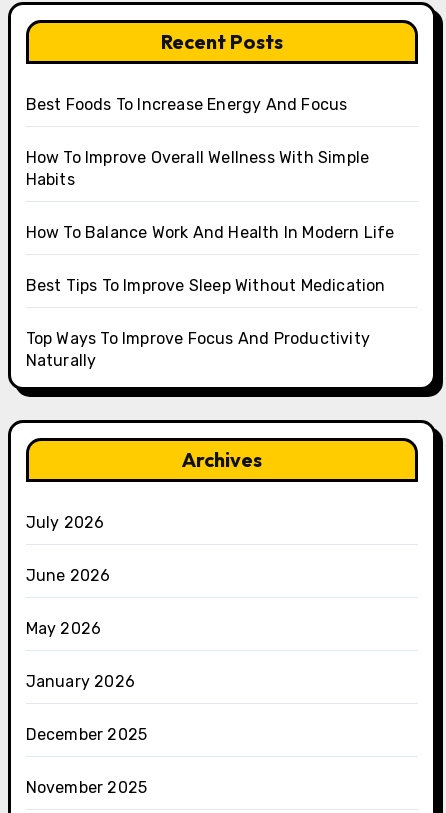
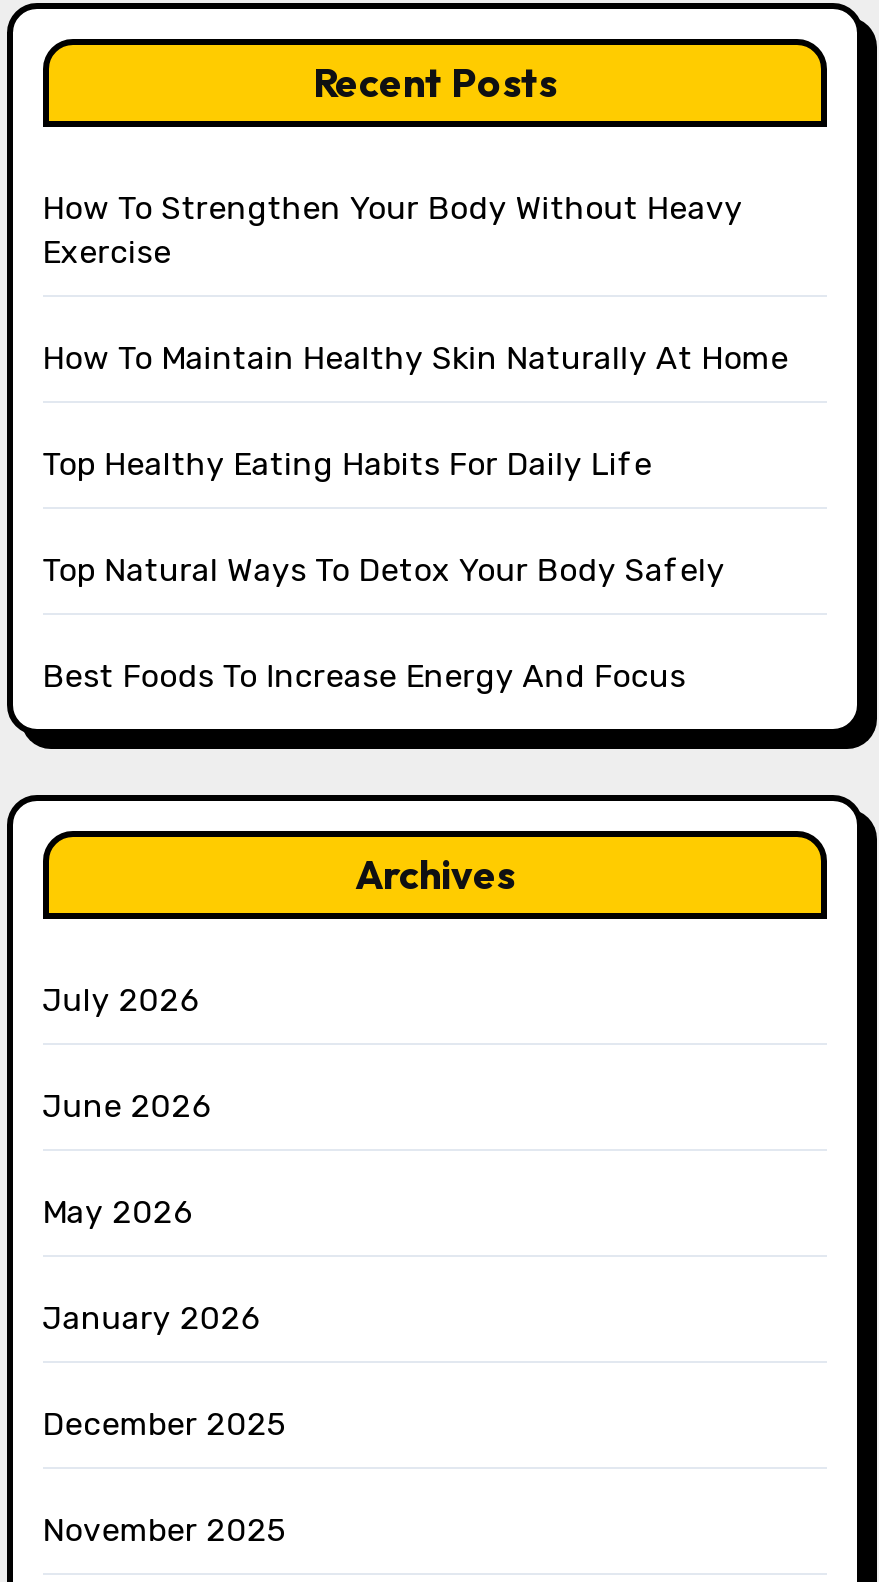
+ How To Strengthen Your Body Without Heavy
+ Exercise
+ How To Maintain Healthy Skin Naturally At Home
+ Top Healthy Eating Habits For Daily Life
+ Top Natural Ways To Detox Your Body Safely

moved down: Best Foods To Increase Energy And Focus

- How To Improve Overall Wellness With Simple
- Habits
- How To Balance Work And Health In Modern Life
- Best Tips To Improve Sleep Without Medication
- Top Ways To Improve Focus And Productivity
- Naturally
